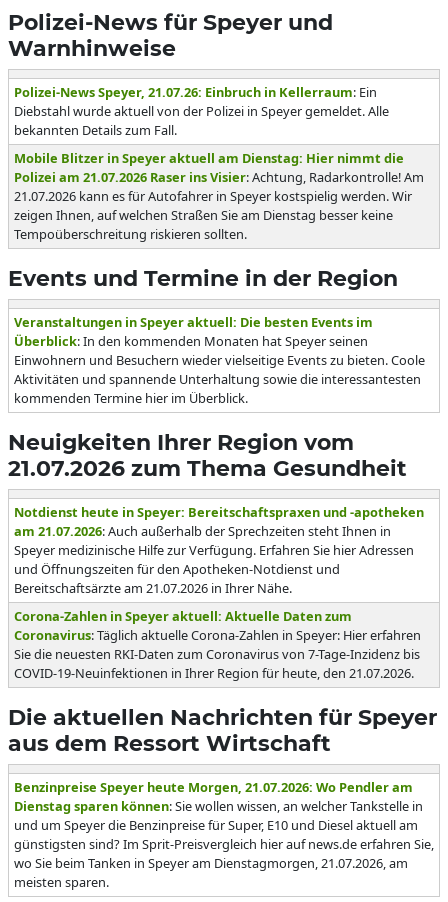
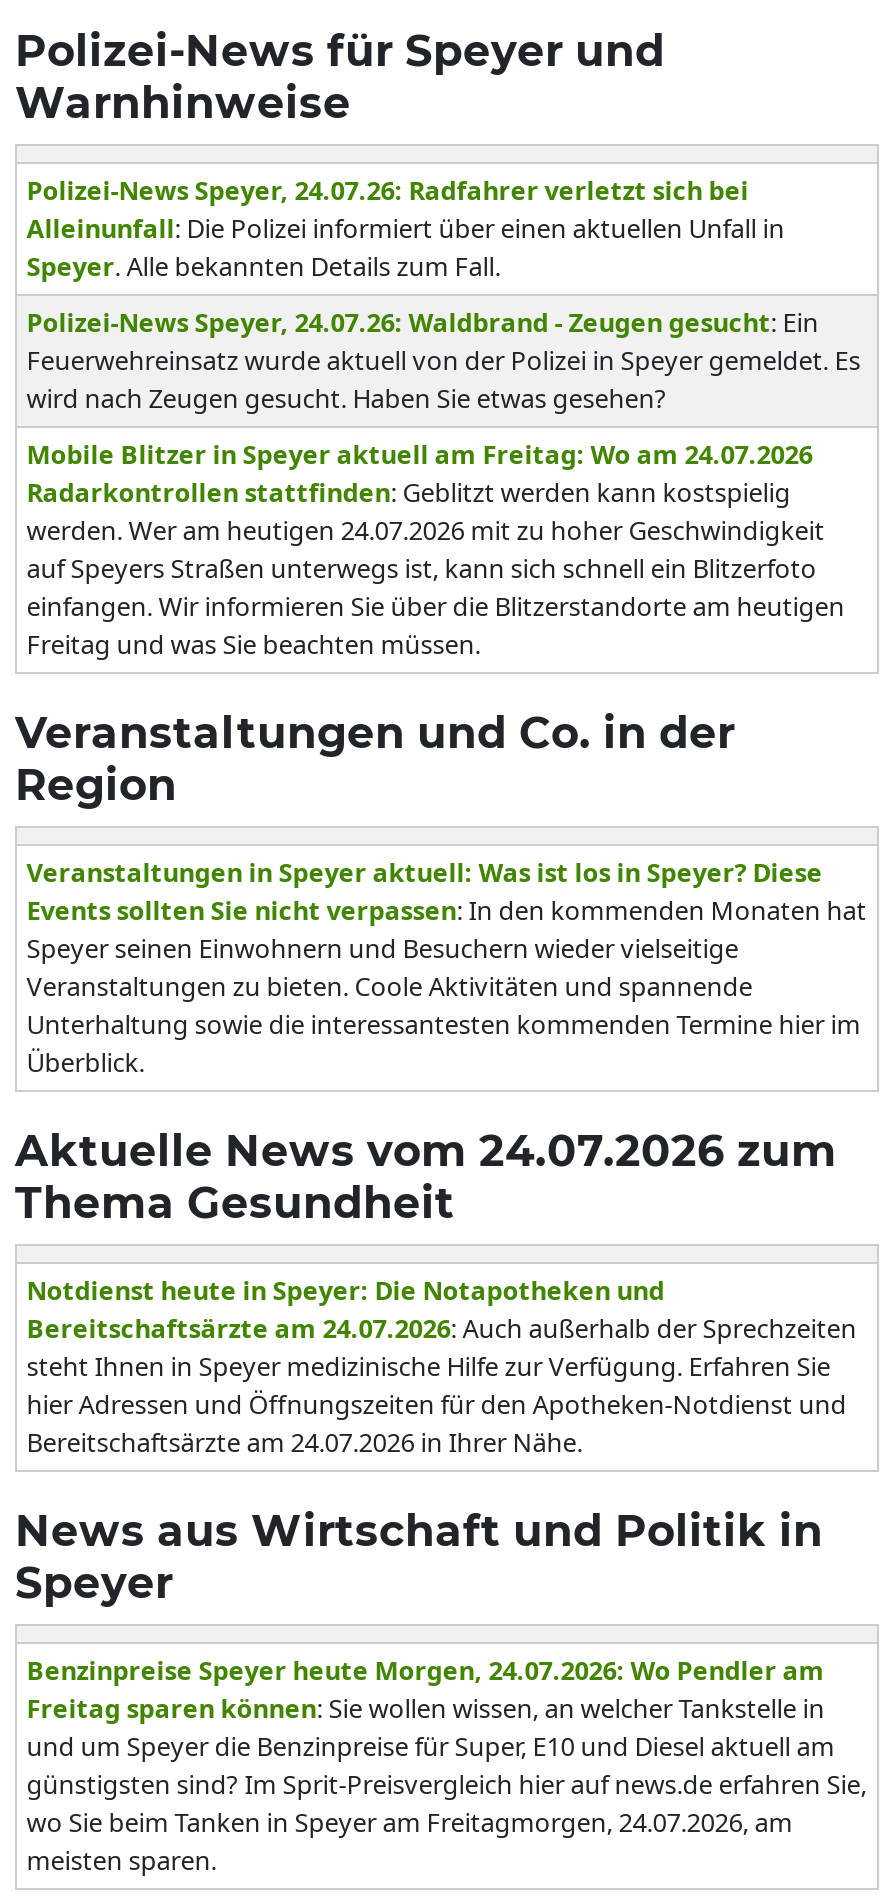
- Polizei-News Speyer, 21.07.26: Einbruch in Kellerraum: Ein
- Diebstahl wurde aktuell von der Polizei in Speyer gemeldet. Alle
- bekannten Details zum Fall.
+ Polizei-News Speyer, 24.07.26: Radfahrer verletzt sich bei
+ Alleinunfall: Die Polizei informiert über einen aktuellen Unfall in
+ Speyer. Alle bekannten Details zum Fall.

- Mobile Blitzer in Speyer aktuell am Dienstag: Hier nimmt die
- Polizei am 21.07.2026 Raser ins Visier: Achtung, Radarkontrolle! Am
- 21.07.2026 kann es für Autofahrer in Speyer kostspielig werden. Wir
- zeigen Ihnen, auf welchen Straßen Sie am Dienstag besser keine
- Tempoüberschreitung riskieren sollten.
+ Polizei-News Speyer, 24.07.26: Waldbrand - Zeugen gesucht: Ein
+ Feuerwehreinsatz wurde aktuell von der Polizei in Speyer gemeldet. Es
+ wird nach Zeugen gesucht. Haben Sie etwas gesehen?

- Events und Termine in der Region
+ Mobile Blitzer in Speyer aktuell am Freitag: Wo am 24.07.2026
+ Radarkontrollen stattfinden: Geblitzt werden kann kostspielig
+ werden. Wer am heutigen 24.07.2026 mit zu hoher Geschwindigkeit
+ auf Speyers Straßen unterwegs ist, kann sich schnell ein Blitzerfoto
+ einfangen. Wir informieren Sie über die Blitzerstandorte am heutigen
+ Freitag und was Sie beachten müssen.

- Veranstaltungen in Speyer aktuell: Die besten Events im
- Überblick: In den kommenden Monaten hat Speyer seinen
- Einwohnern und Besuchern wieder vielseitige Events zu bieten. Coole
- Aktivitäten und spannende Unterhaltung sowie die interessantesten
- kommenden Termine hier im Überblick.
+ Veranstaltungen und Co. in der
+ Region

- Neuigkeiten Ihrer Region vom
- 21.07.2026 zum Thema Gesundheit
+ Veranstaltungen in Speyer aktuell: Was ist los in Speyer? Diese
+ Events sollten Sie nicht verpassen: In den kommenden Monaten hat
+ Speyer seinen Einwohnern und Besuchern wieder vielseitige
+ Veranstaltungen zu bieten. Coole Aktivitäten und spannende
+ Unterhaltung sowie die interessantesten kommenden Termine hier im
+ Überblick.

- Notdienst heute in Speyer: Bereitschaftspraxen und -apotheken
- am 21.07.2026: Auch außerhalb der Sprechzeiten steht Ihnen in
- Speyer medizinische Hilfe zur Verfügung. Erfahren Sie hier Adressen
- und Öffnungszeiten für den Apotheken-Notdienst und
- Bereitschaftsärzte am 21.07.2026 in Ihrer Nähe.
+ Aktuelle News vom 24.07.2026 zum
+ Thema Gesundheit

- Corona-Zahlen in Speyer aktuell: Aktuelle Daten zum
- Coronavirus: Täglich aktuelle Corona-Zahlen in Speyer: Hier erfahren
- Sie die neuesten RKI-Daten zum Coronavirus von 7-Tage-Inzidenz bis
- COVID-19-Neuinfektionen in Ihrer Region für heute, den 21.07.2026.
+ Notdienst heute in Speyer: Die Notapotheken und
+ Bereitschaftsärzte am 24.07.2026: Auch außerhalb der Sprechzeiten
+ steht Ihnen in Speyer medizinische Hilfe zur Verfügung. Erfahren Sie
+ hier Adressen und Öffnungszeiten für den Apotheken-Notdienst und
+ Bereitschaftsärzte am 24.07.2026 in Ihrer Nähe.

- Die aktuellen Nachrichten für Speyer
- aus dem Ressort Wirtschaft
+ News aus Wirtschaft und Politik in
+ Speyer

- Benzinpreise Speyer heute Morgen, 21.07.2026: Wo Pendler am
- Dienstag sparen können: Sie wollen wissen, an welcher Tankstelle in
+ Benzinpreise Speyer heute Morgen, 24.07.2026: Wo Pendler am
+ Freitag sparen können: Sie wollen wissen, an welcher Tankstelle in

- wo Sie beim Tanken in Speyer am Dienstagmorgen, 21.07.2026, am
+ wo Sie beim Tanken in Speyer am Freitagmorgen, 24.07.2026, am
